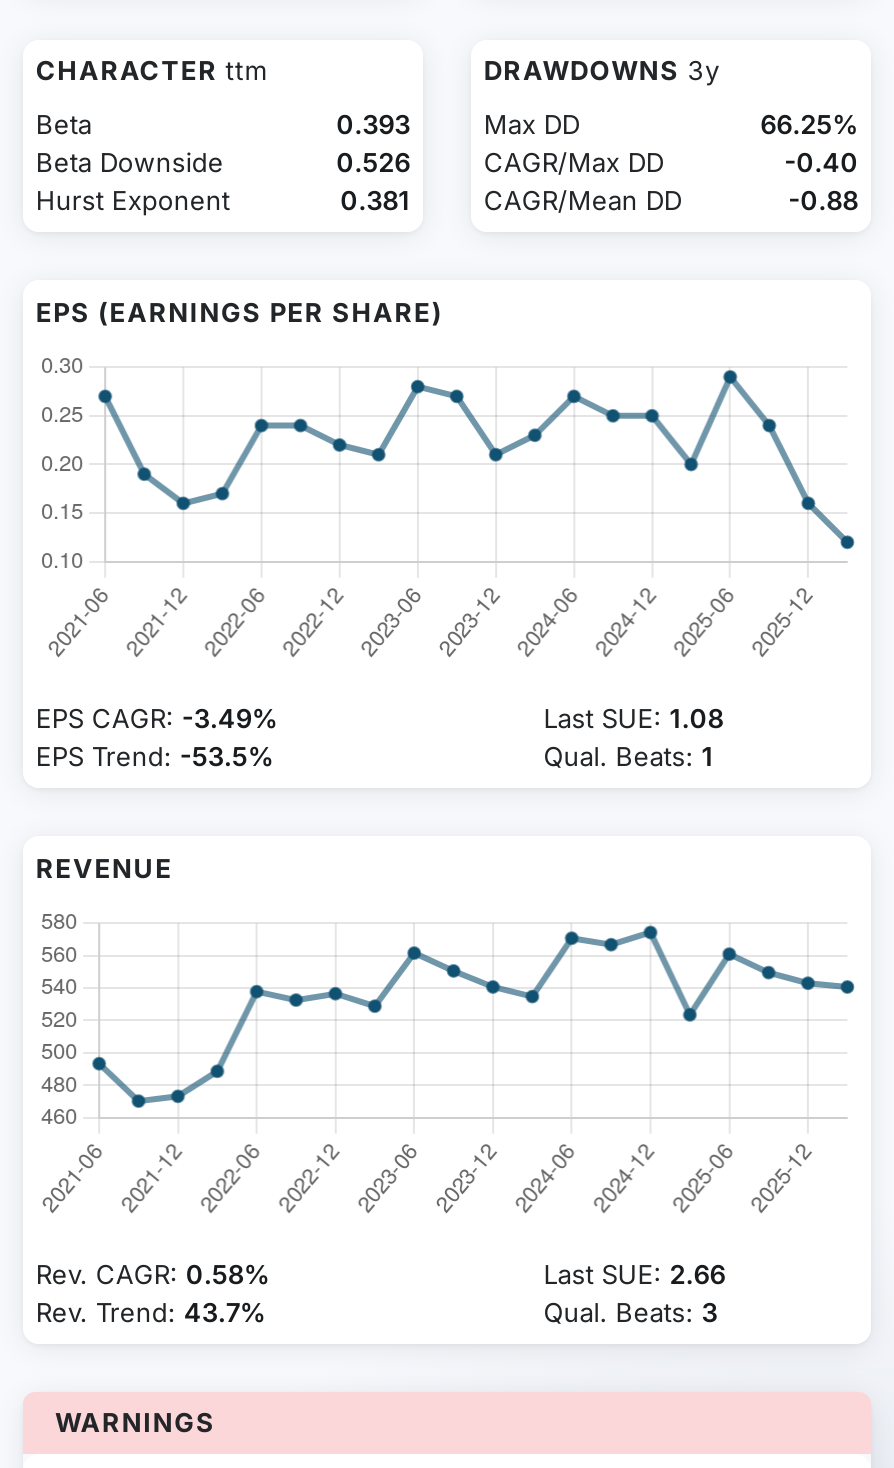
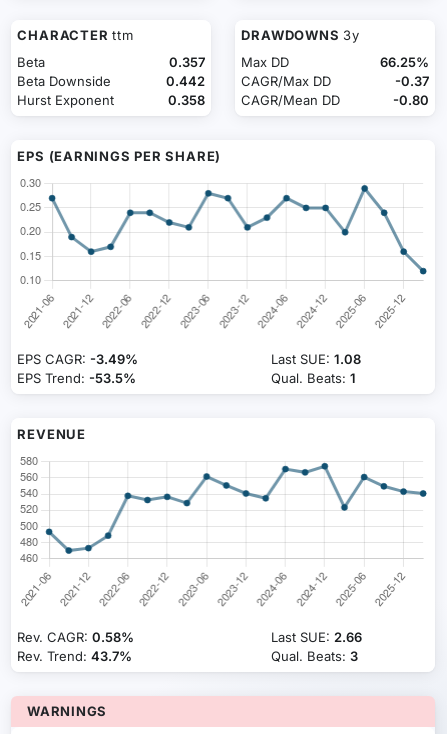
- 0.393
+ 0.357

- 0.526
+ 0.442

- -0.40
+ -0.37

- 0.381
+ 0.358

- -0.88
+ -0.80
